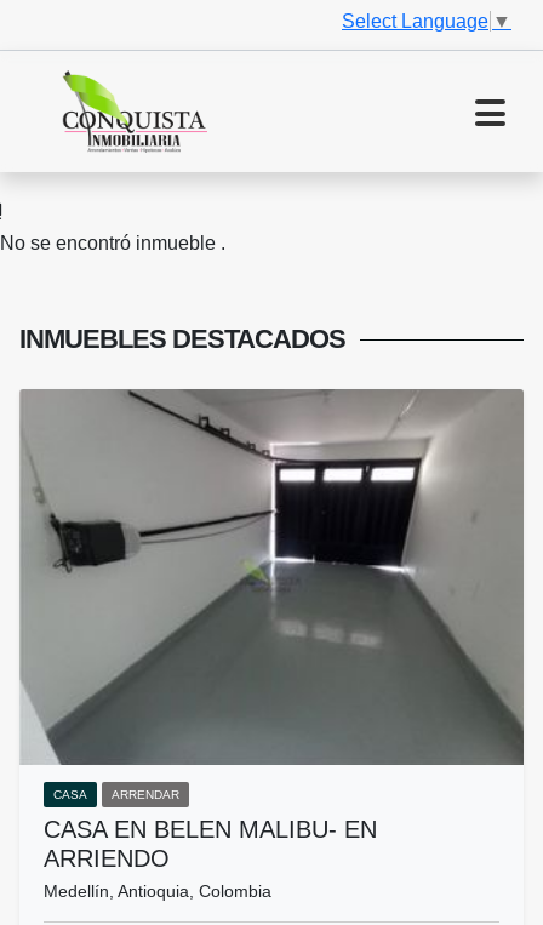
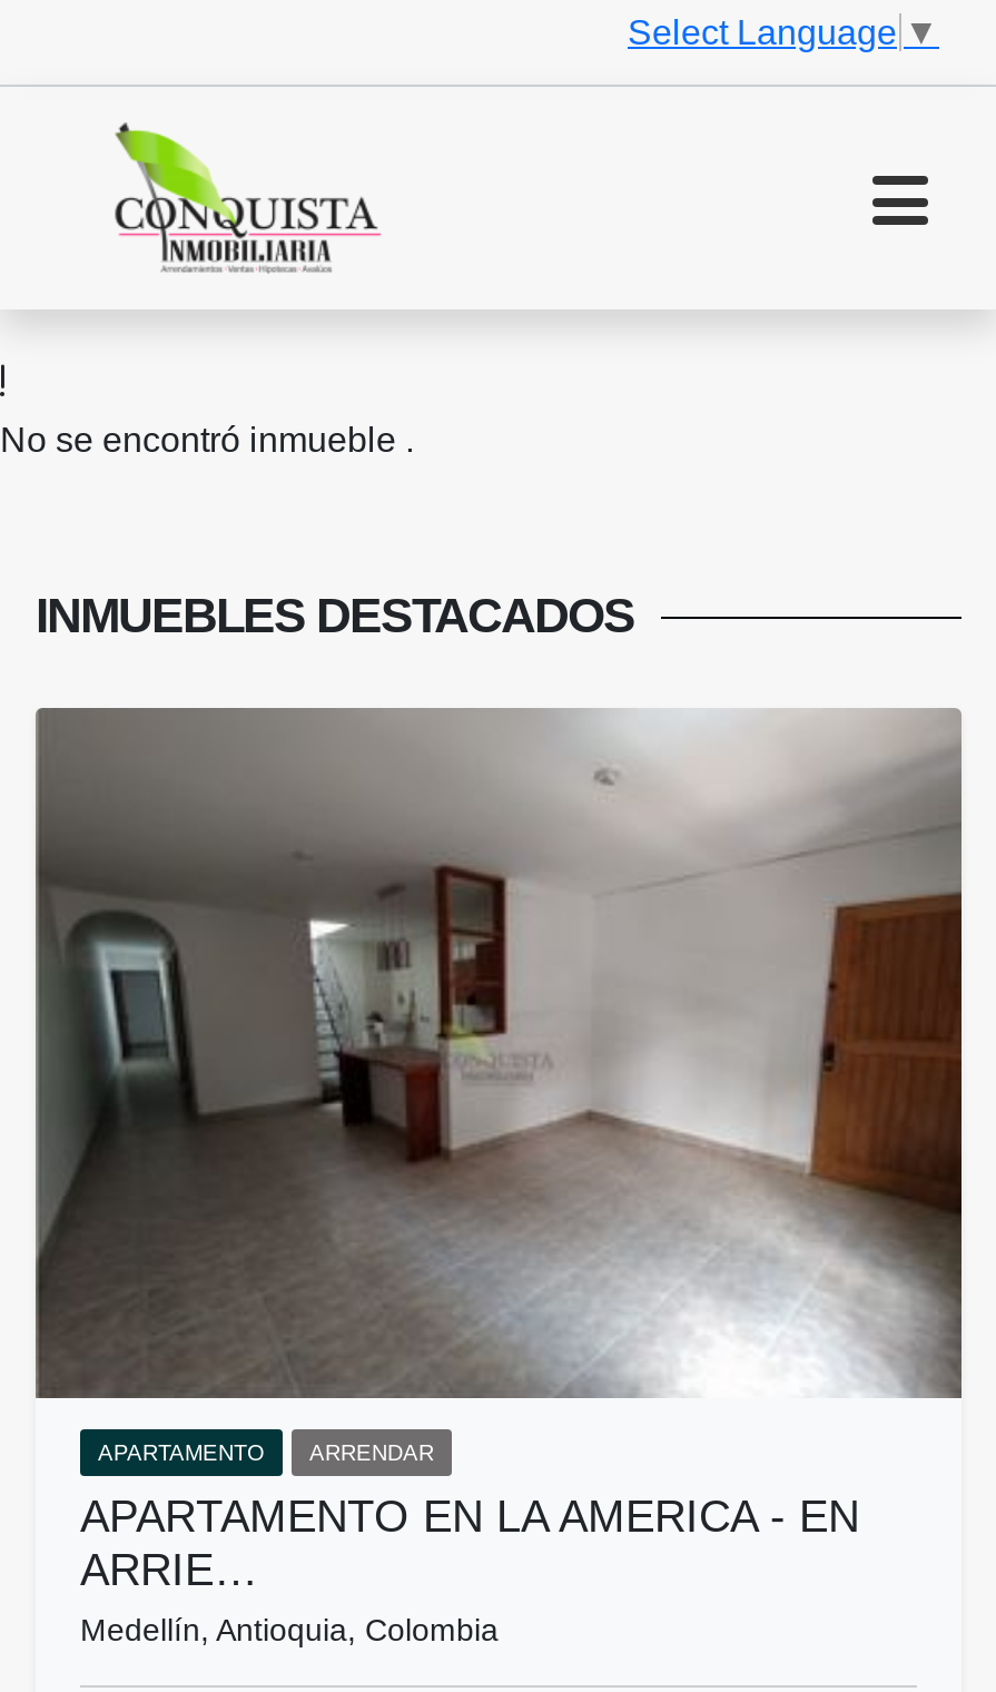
- [image]
- CASA
+ [image]
+ APARTAMENTO

- CASA EN BELEN MALIBU- EN
- ARRIENDO
+ APARTAMENTO EN LA AMERICA - EN
+ ARRIE…
